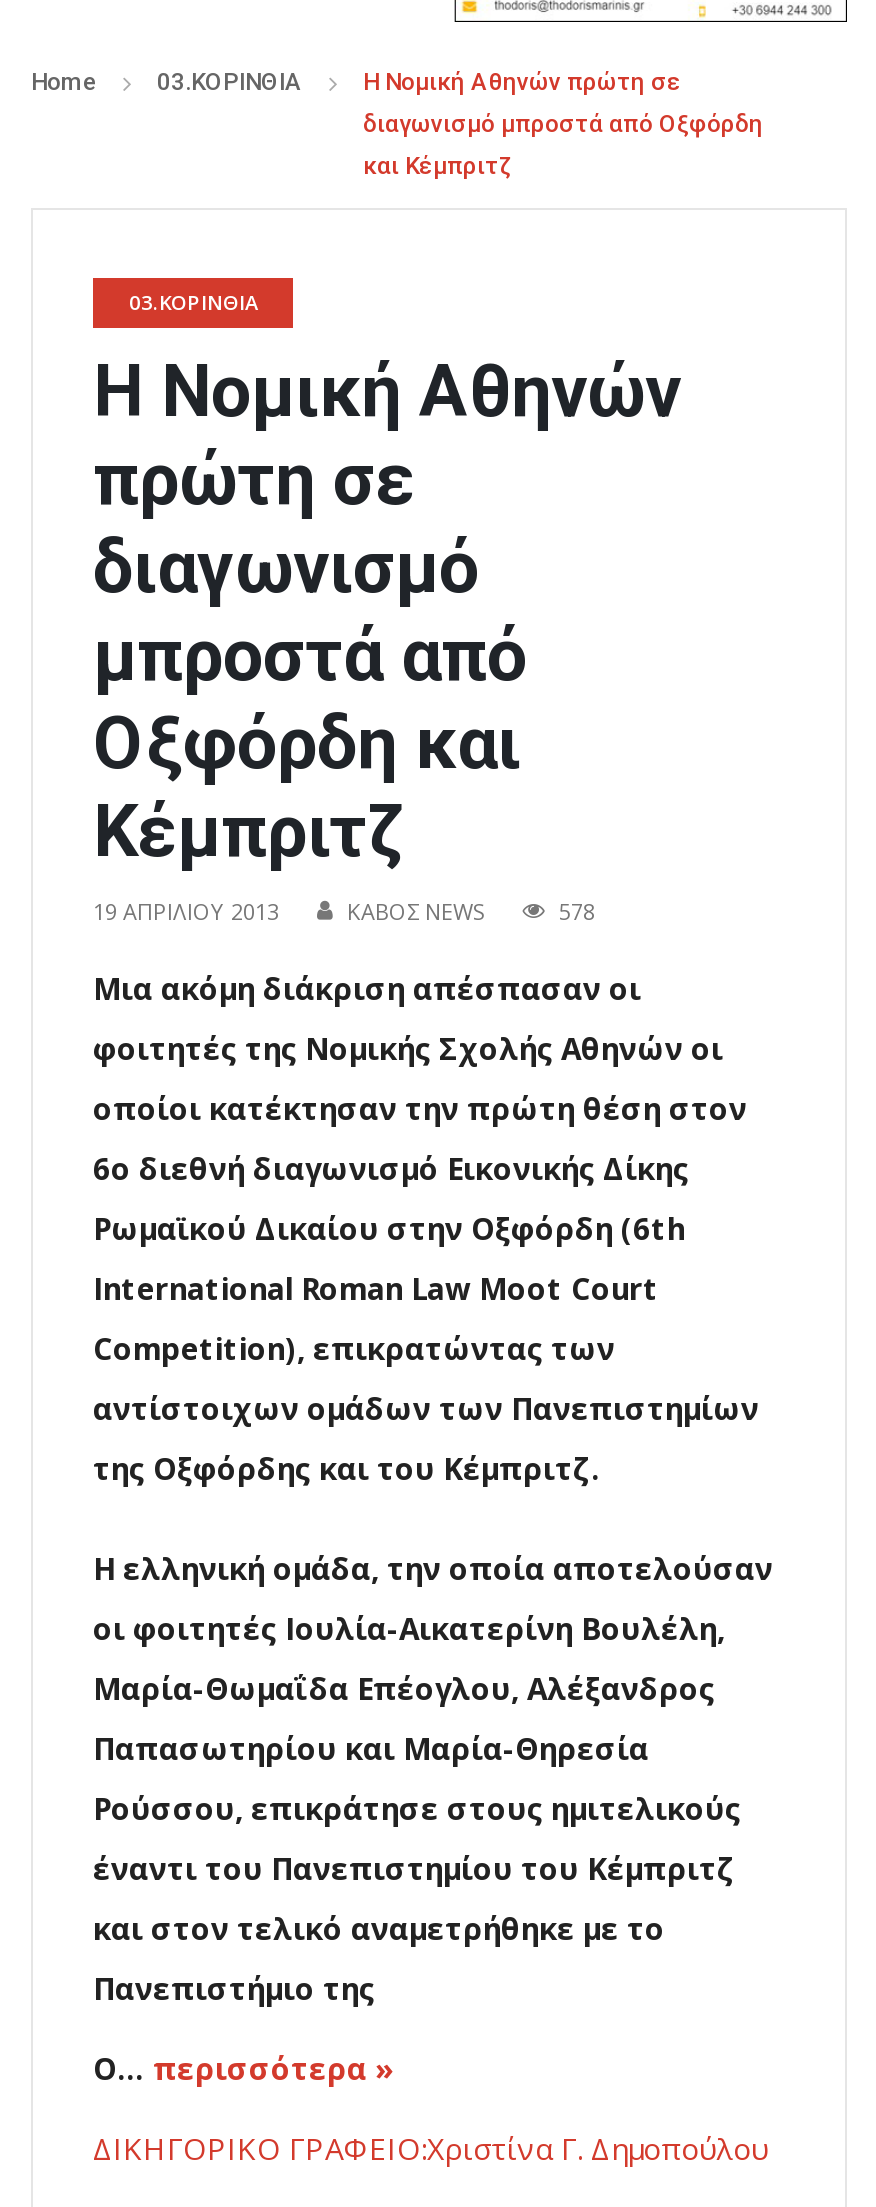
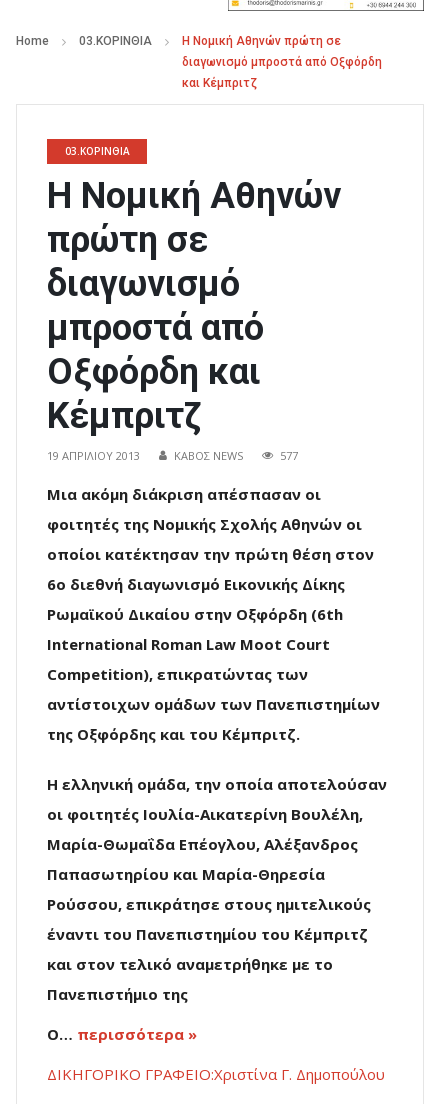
- 578
+ 577
